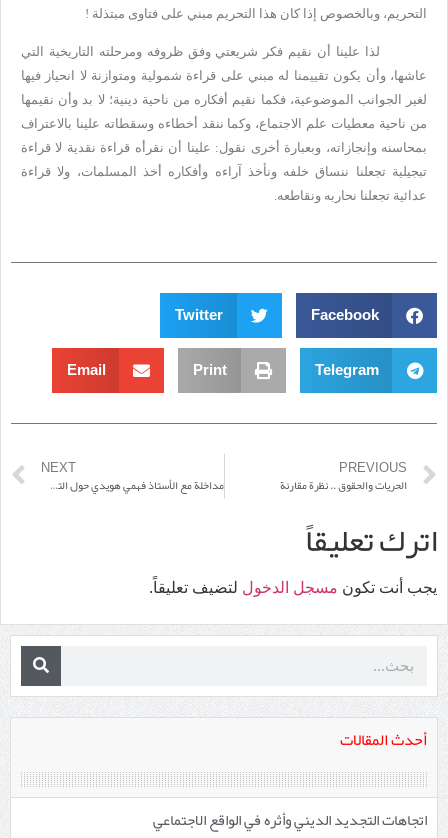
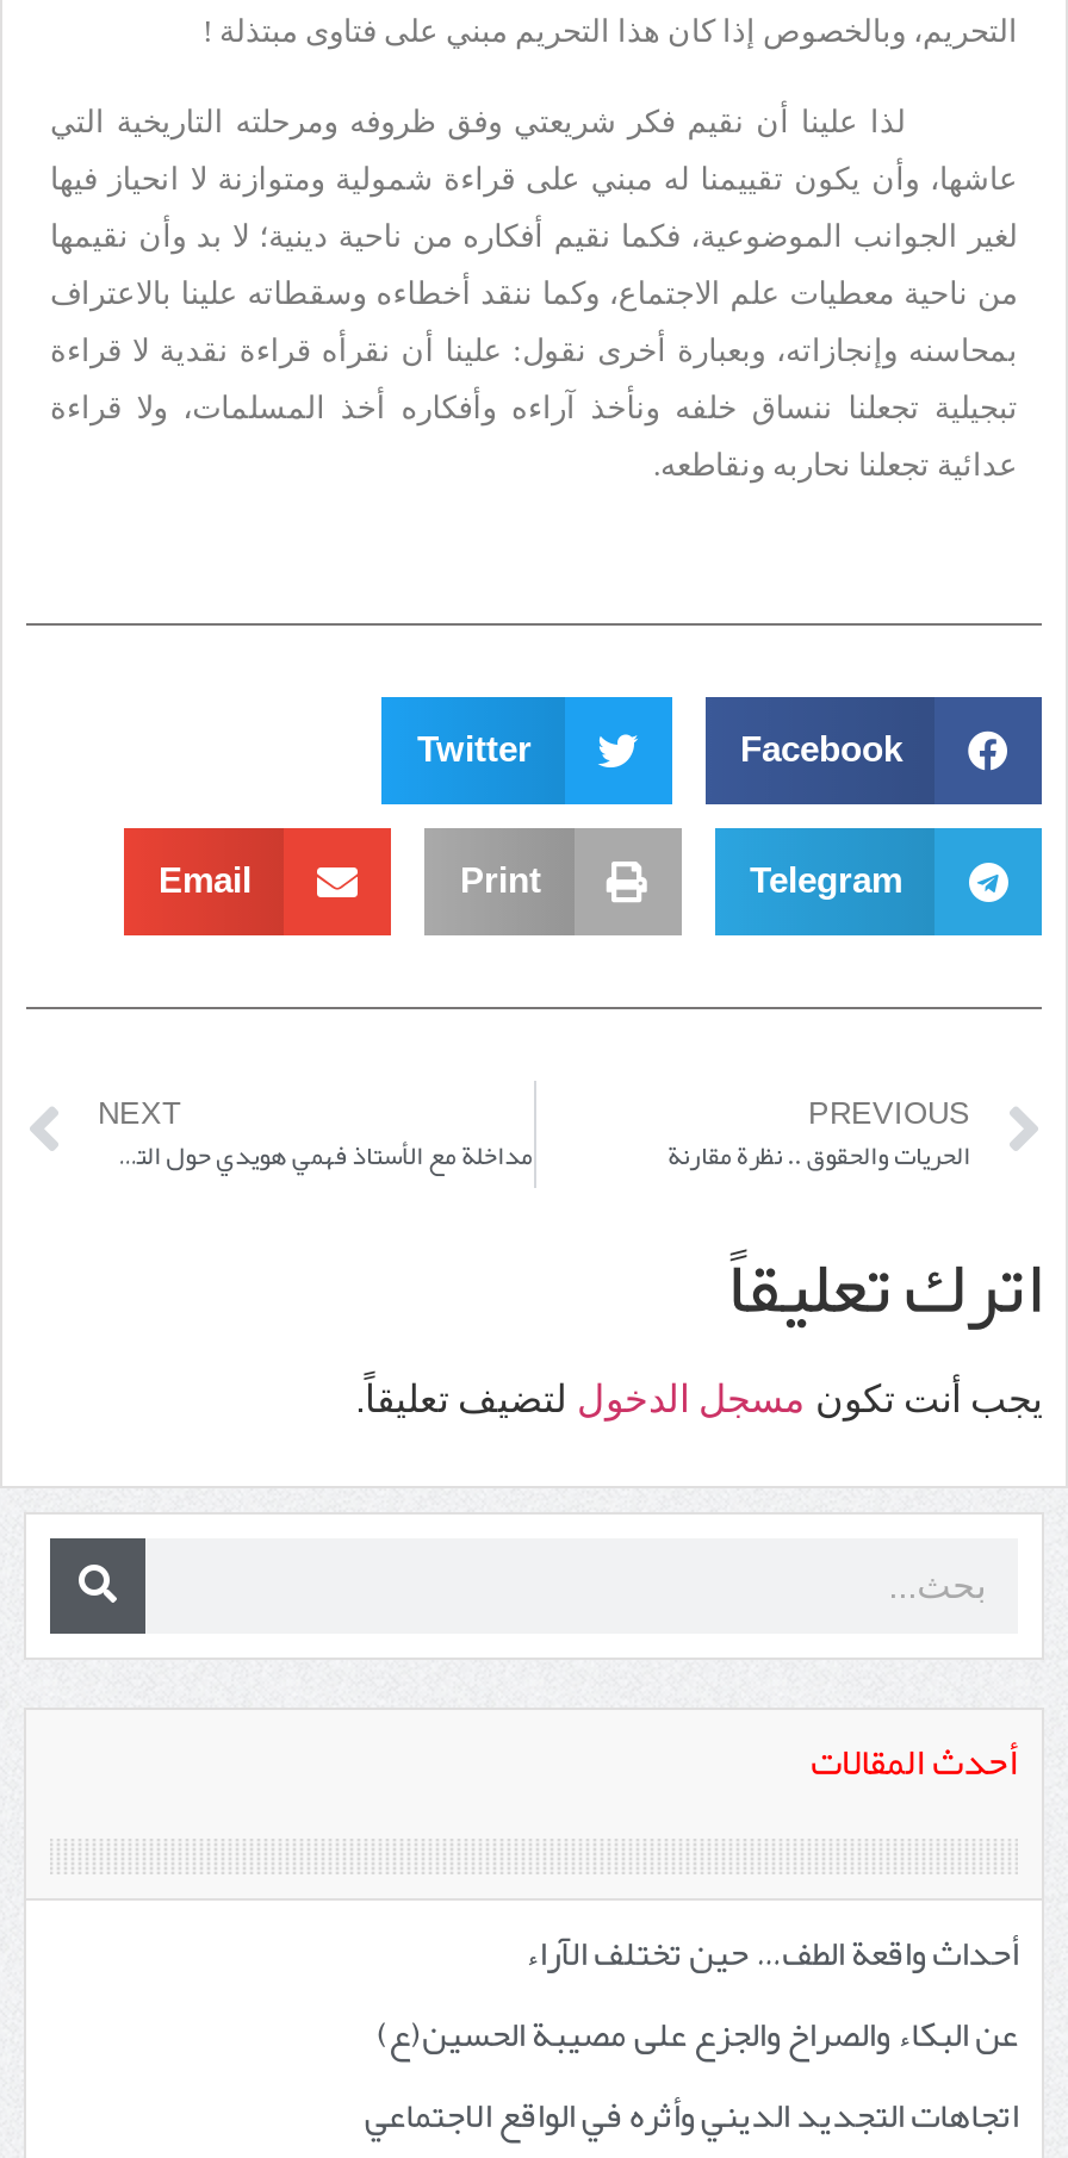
+ أحداث واقعة الطف… حين تختلف الآراء
+ عن البكاء والصراخ والجزع على مصيبة الحسين(ع)
